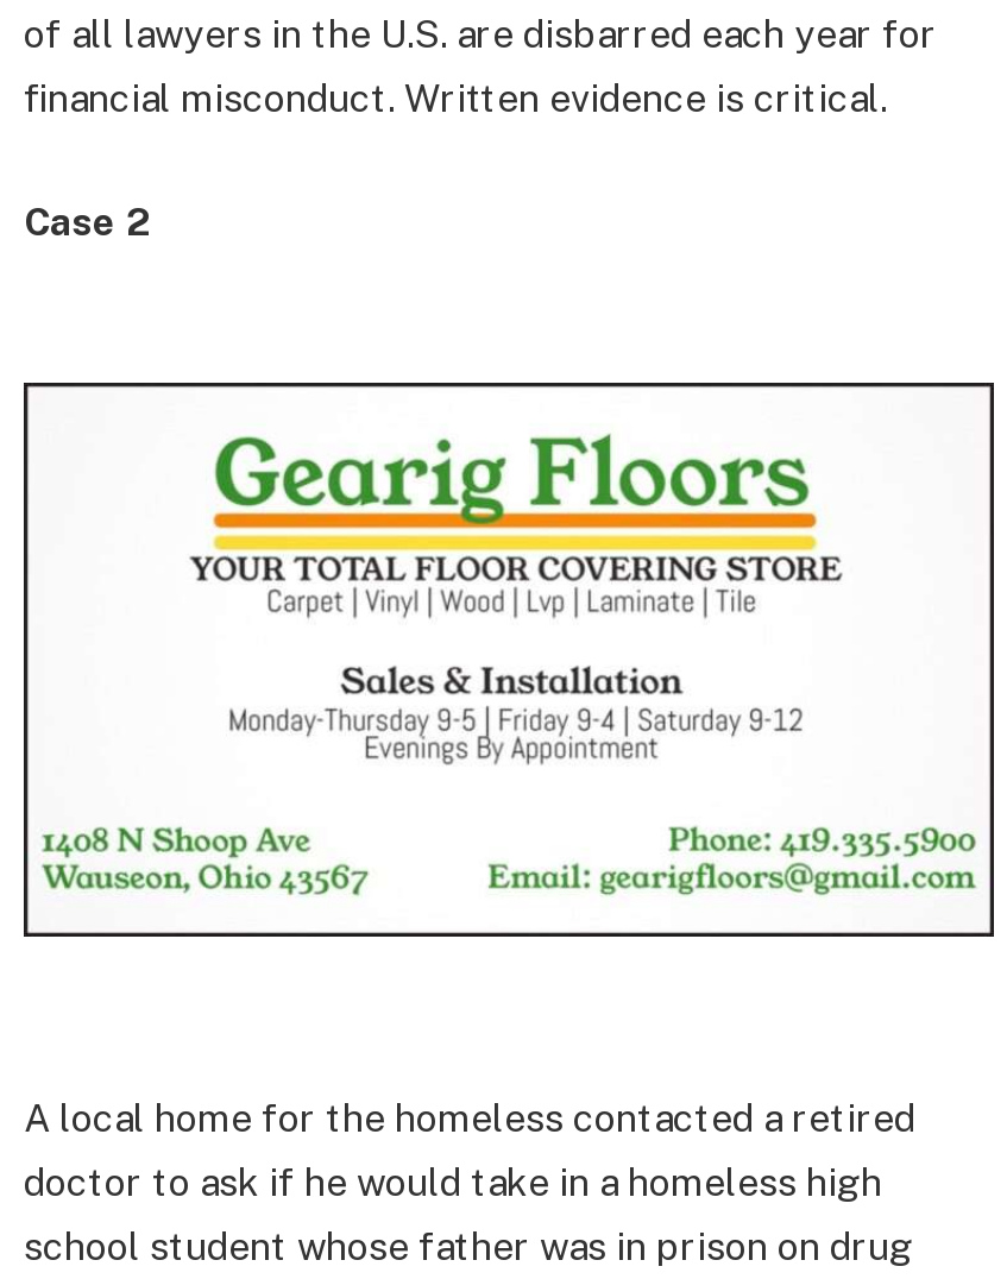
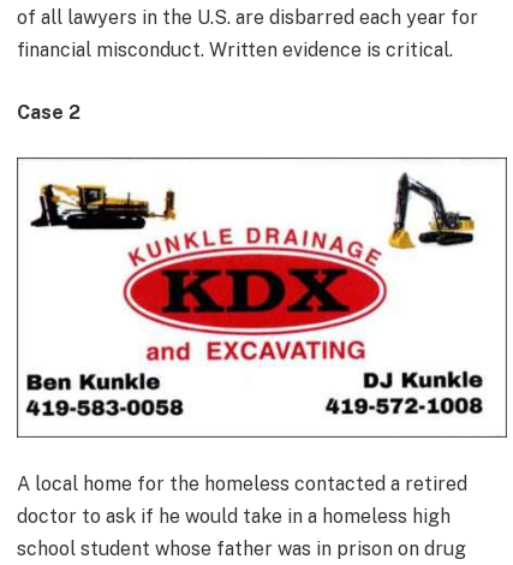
- [image]
+ [image]
